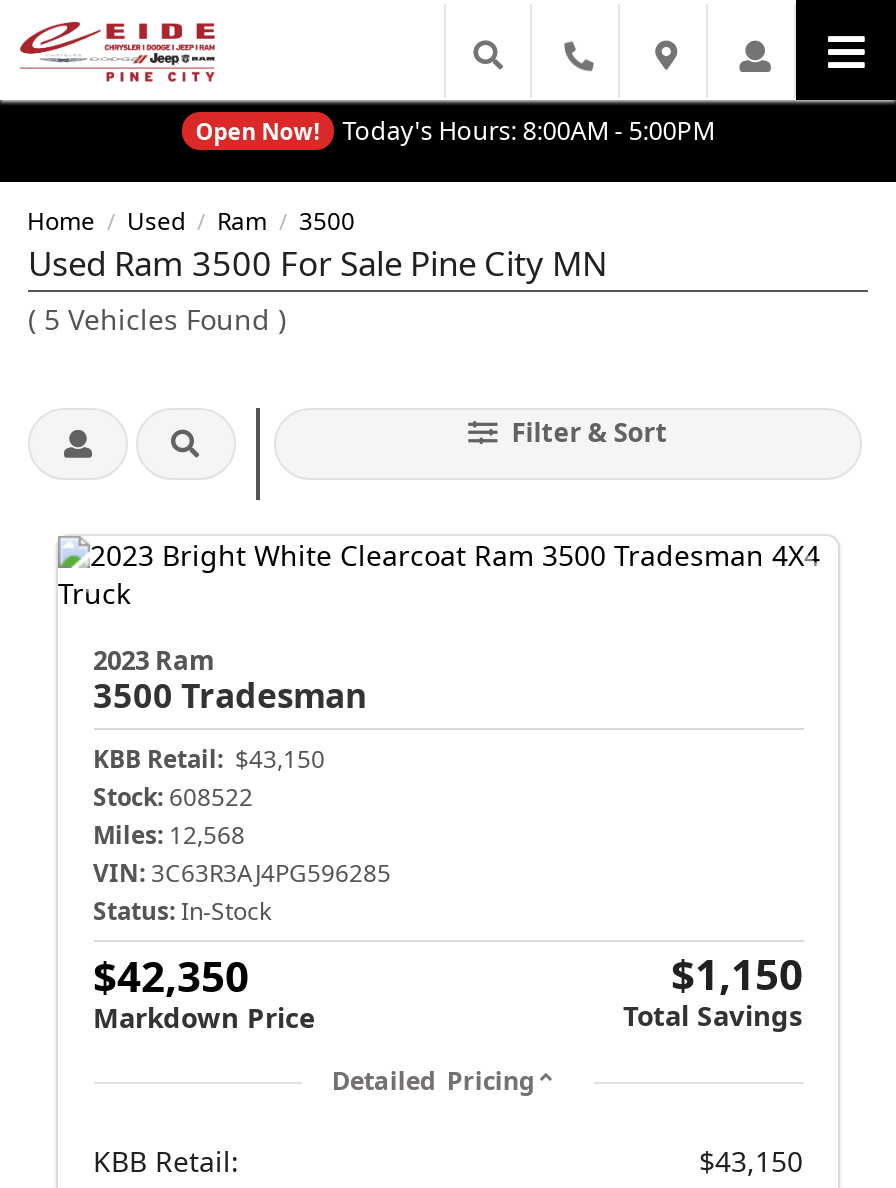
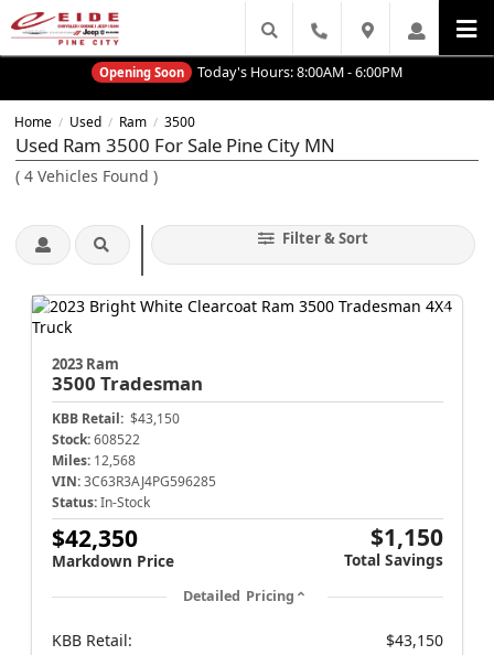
- Open Now!
- Today's Hours: 8:00AM - 5:00PM
+ Opening Soon
+ Today's Hours: 8:00AM - 6:00PM

- (5 Vehicles Found)
+ (4 Vehicles Found)
